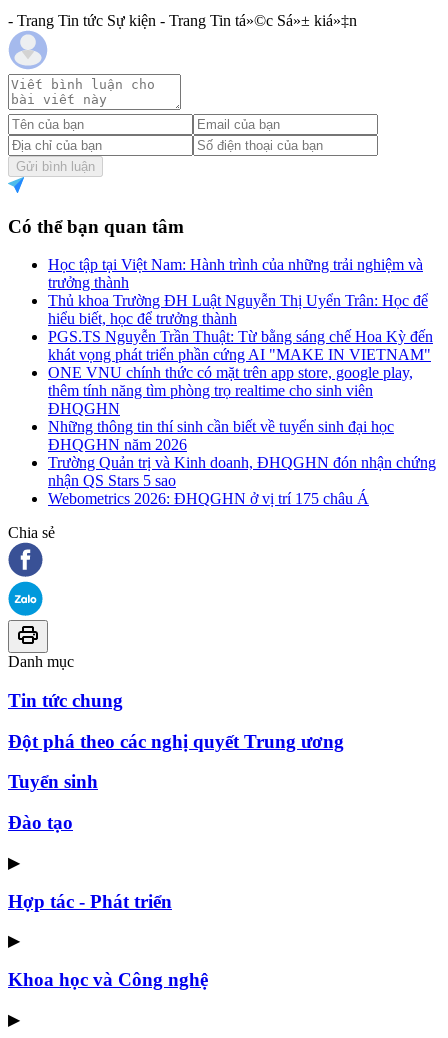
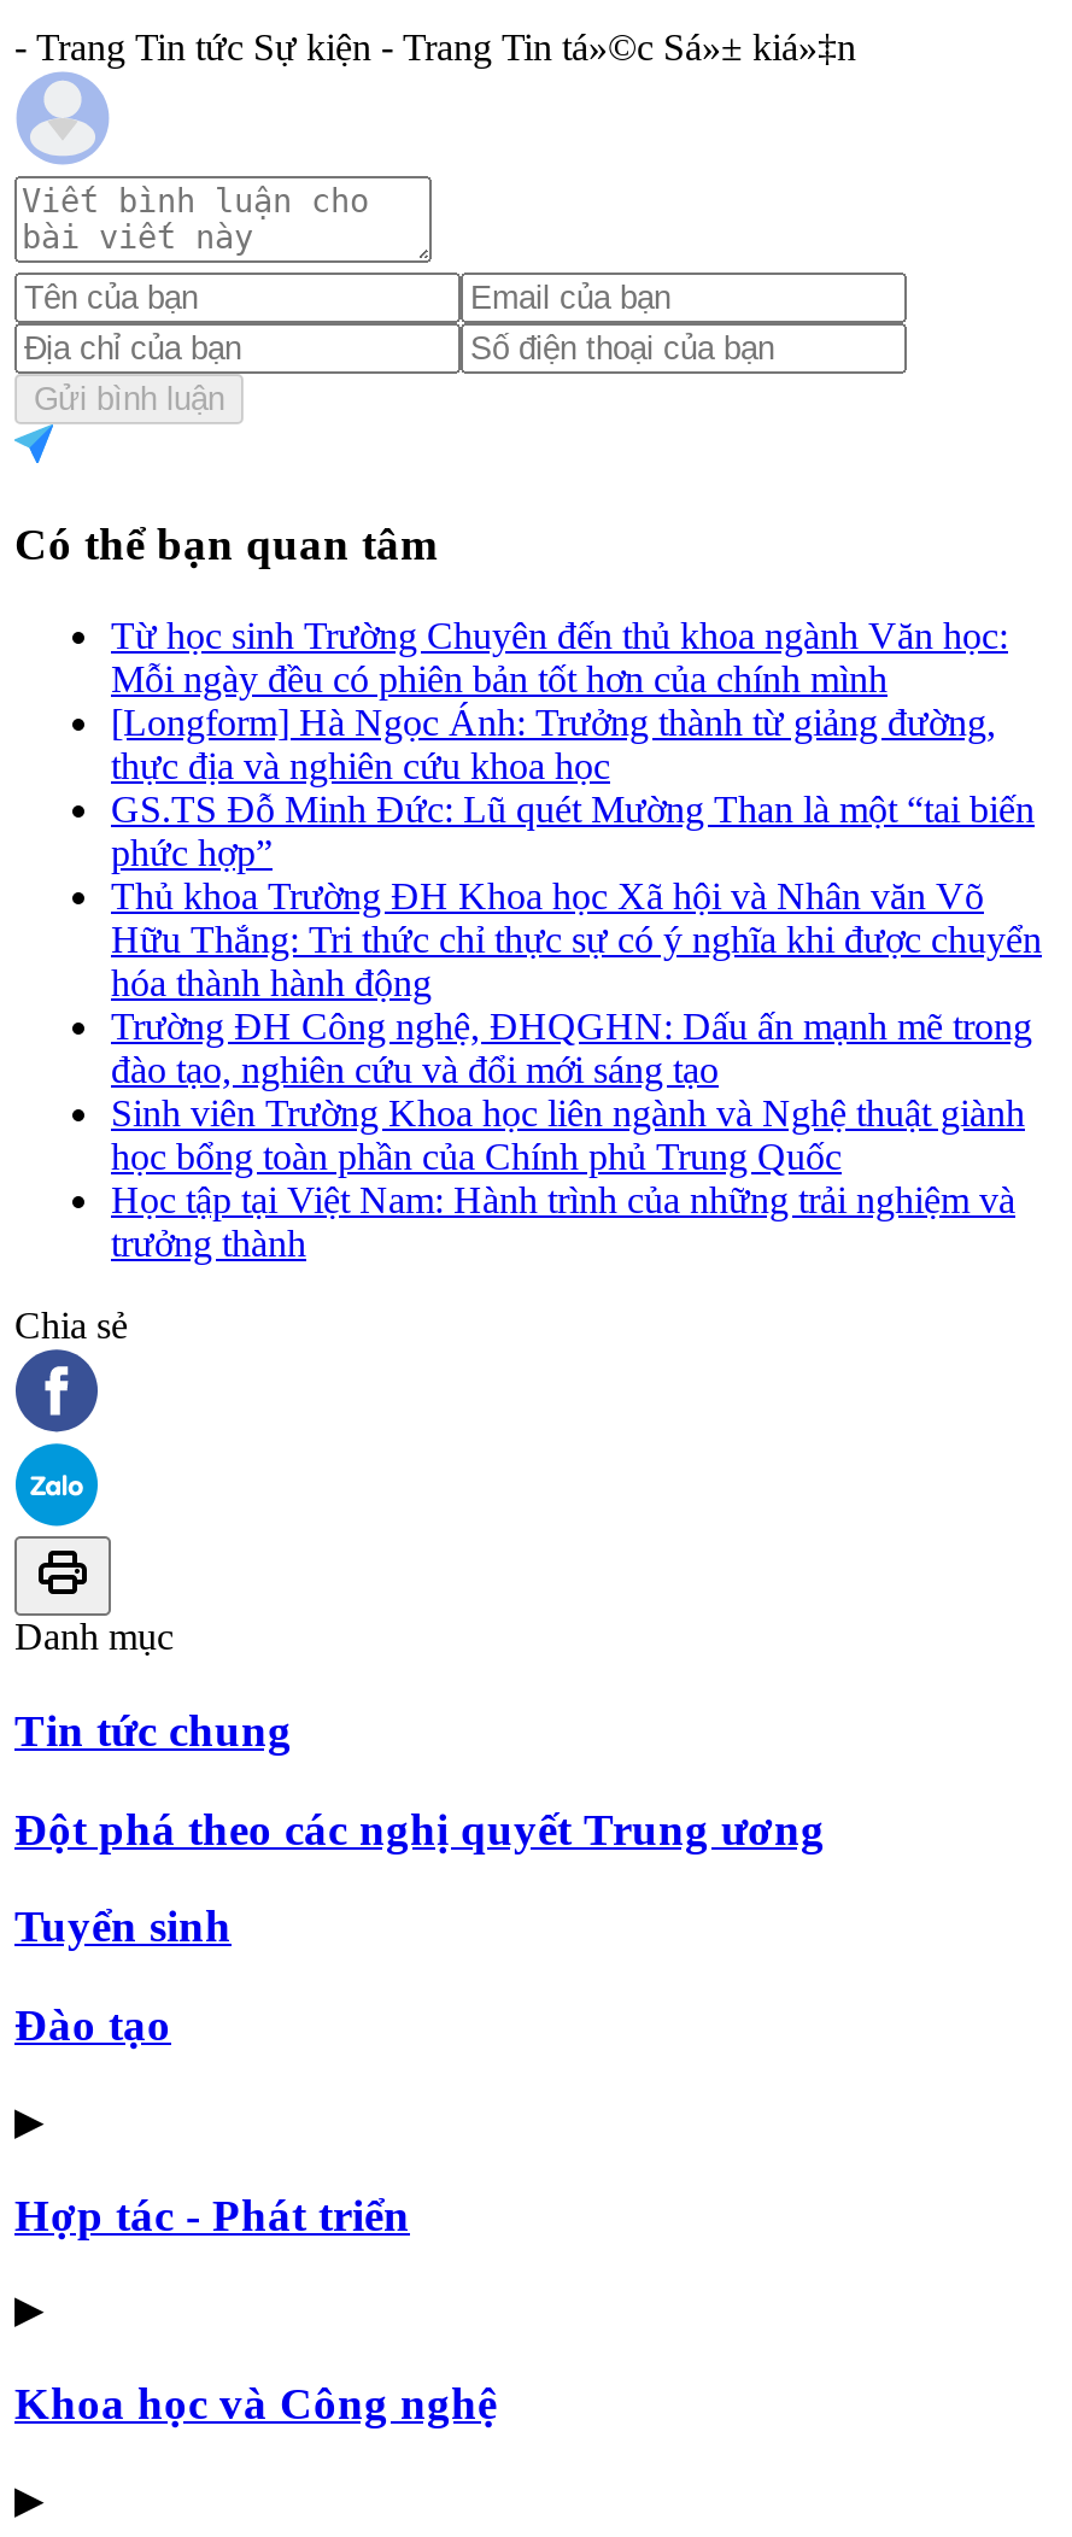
+ Từ học sinh Trường Chuyên đến thủ khoa ngành Văn học:
+ Mỗi ngày đều có phiên bản tốt hơn của chính mình
+ [Longform] Hà Ngọc Ánh: Trưởng thành từ giảng đường,
+ thực địa và nghiên cứu khoa học
+ GS.TS Đỗ Minh Đức: Lũ quét Mường Than là một “tai biến
+ phức hợp”
+ Thủ khoa Trường ĐH Khoa học Xã hội và Nhân văn Võ
+ Hữu Thắng: Tri thức chỉ thực sự có ý nghĩa khi được chuyển
+ hóa thành hành động
+ Trường ĐH Công nghệ, ĐHQGHN: Dấu ấn mạnh mẽ trong
+ đào tạo, nghiên cứu và đổi mới sáng tạo
+ Sinh viên Trường Khoa học liên ngành và Nghệ thuật giành
+ học bổng toàn phần của Chính phủ Trung Quốc

moved down: Học tập tại Việt Nam: Hành trình của những trải nghiệm và | trưởng thành

- Thủ khoa Trường ĐH Luật Nguyễn Thị Uyển Trân: Học để
- hiểu biết, học để trưởng thành
- PGS.TS Nguyễn Trần Thuật: Từ bằng sáng chế Hoa Kỳ đến
- khát vọng phát triển phần cứng AI "MAKE IN VIETNAM"
- ONE VNU chính thức có mặt trên app store, google play,
- thêm tính năng tìm phòng trọ realtime cho sinh viên
- ĐHQGHN
- Những thông tin thí sinh cần biết về tuyển sinh đại học
- ĐHQGHN năm 2026
- Trường Quản trị và Kinh doanh, ĐHQGHN đón nhận chứng
- nhận QS Stars 5 sao
- Webometrics 2026: ĐHQGHN ở vị trí 175 châu Á
